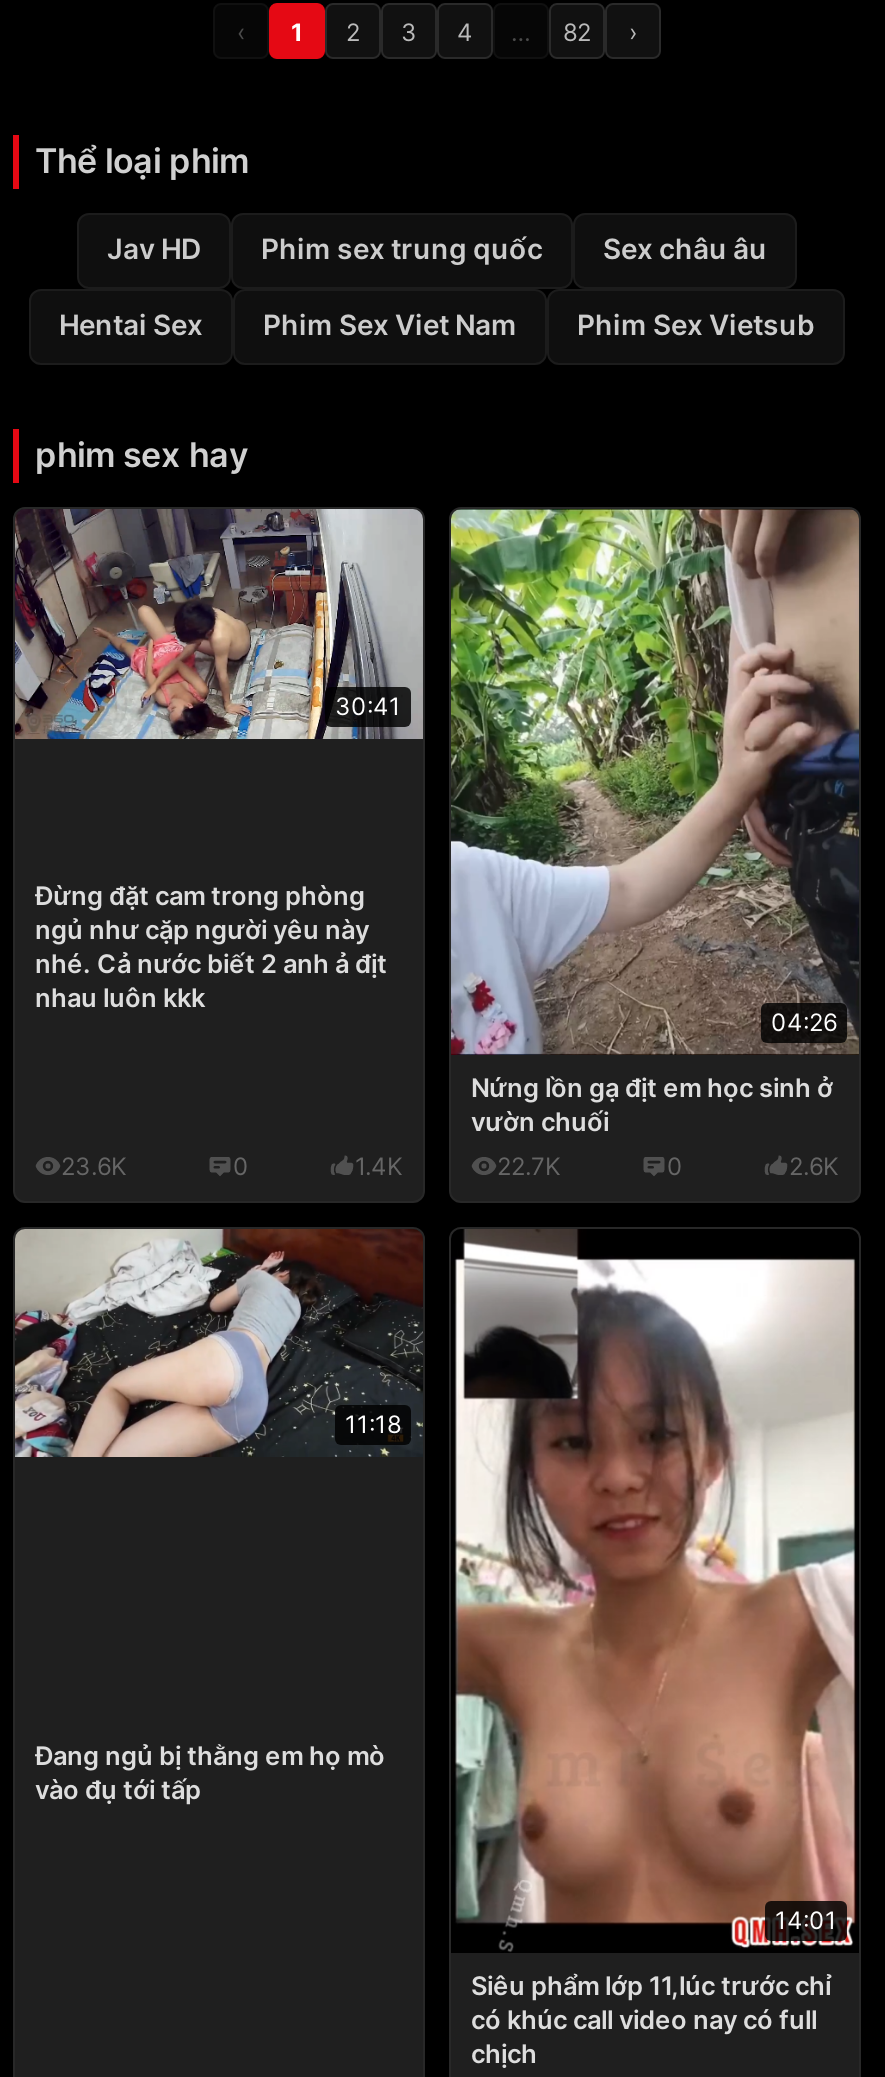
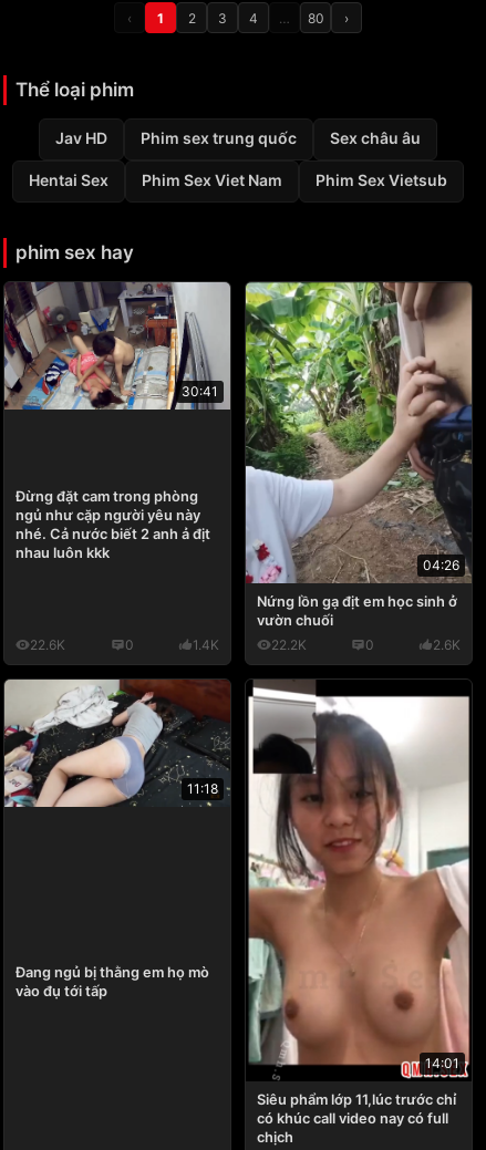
- 82
+ 80

- 23.6K
+ 22.6K

- 22.7K
+ 22.2K
